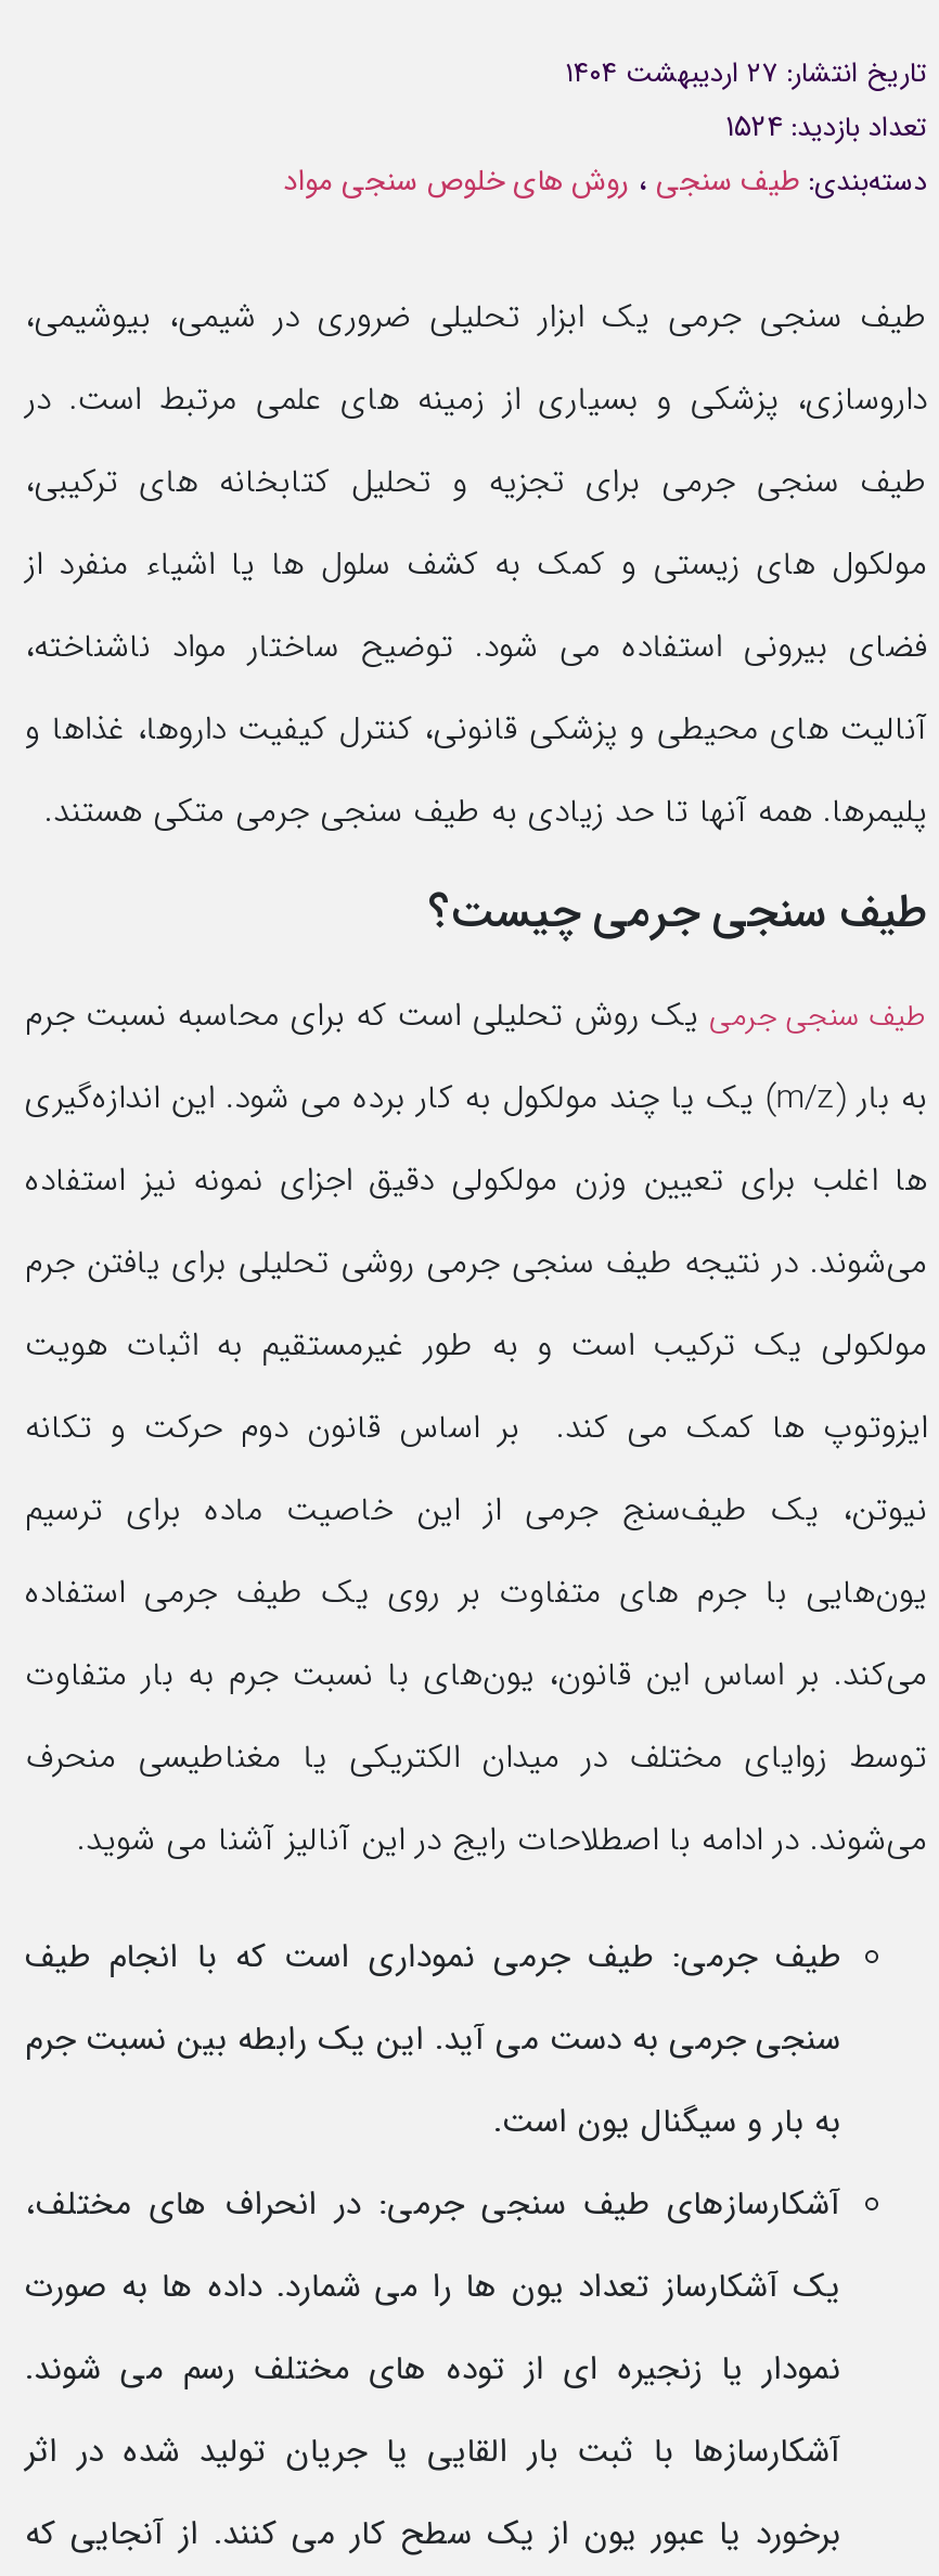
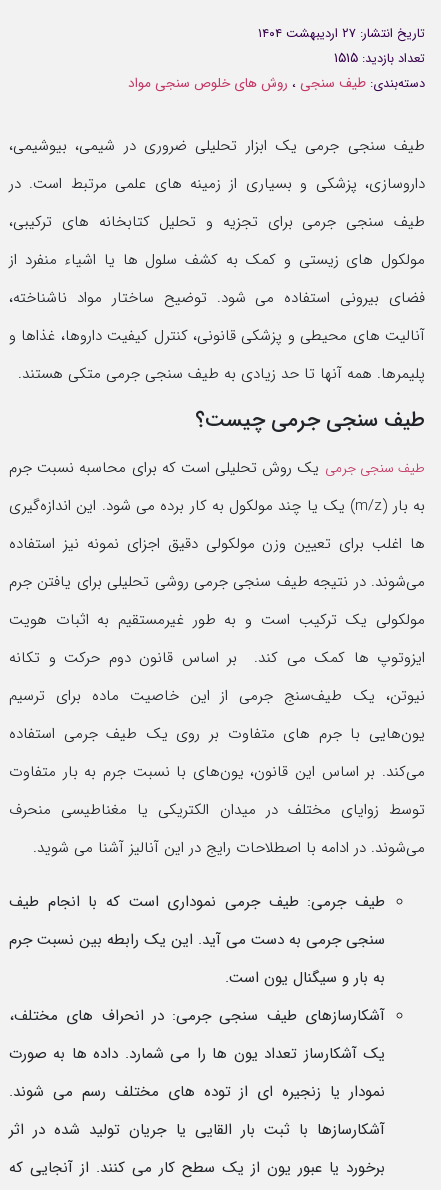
- تعداد بازدید: ۱۵۲۴
+ تعداد بازدید: ۱۵۱۵
